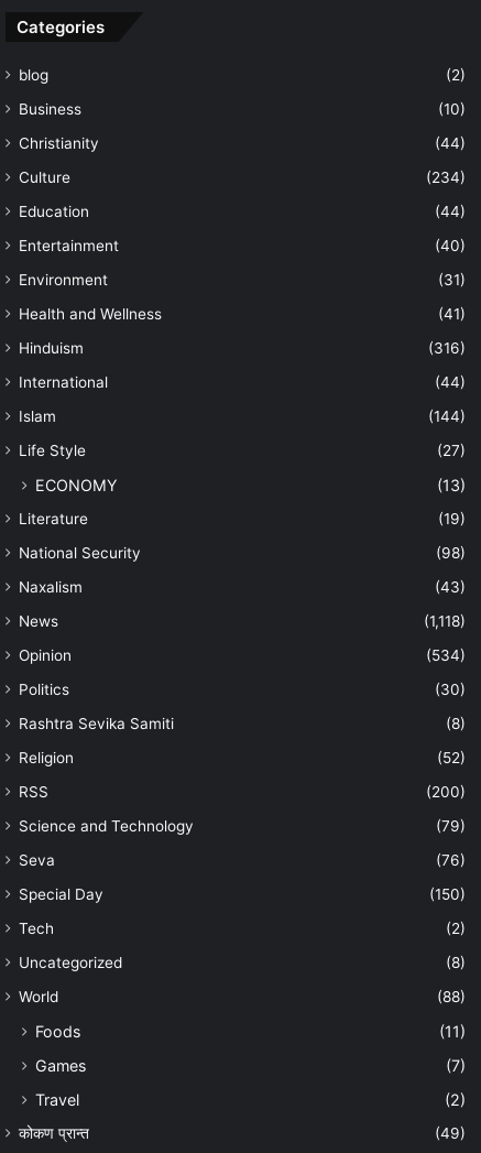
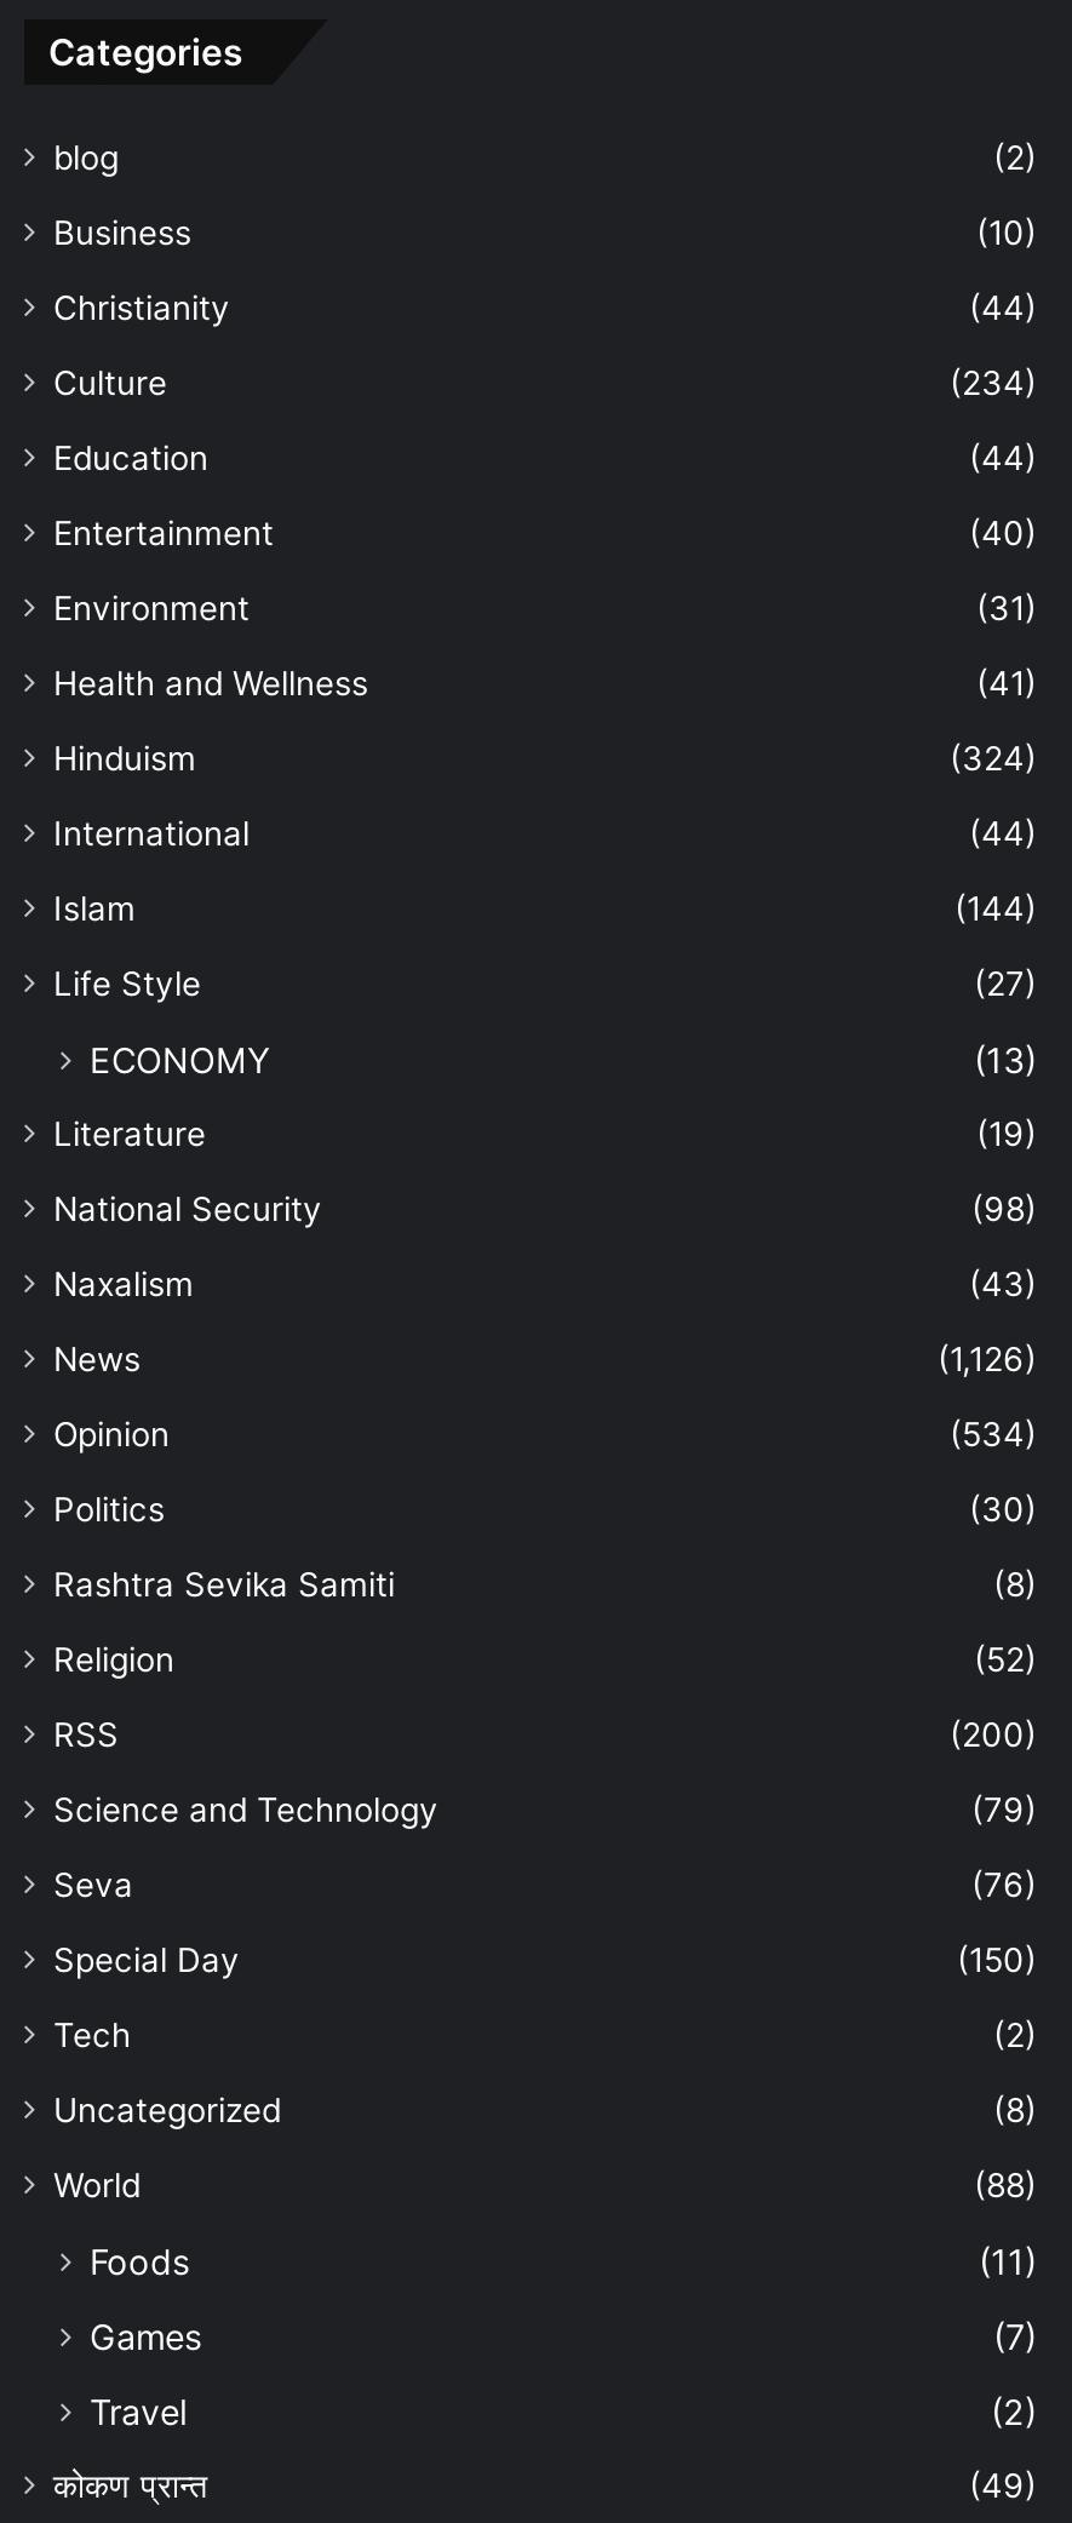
- (316)
+ (324)

- (1,118)
+ (1,126)
